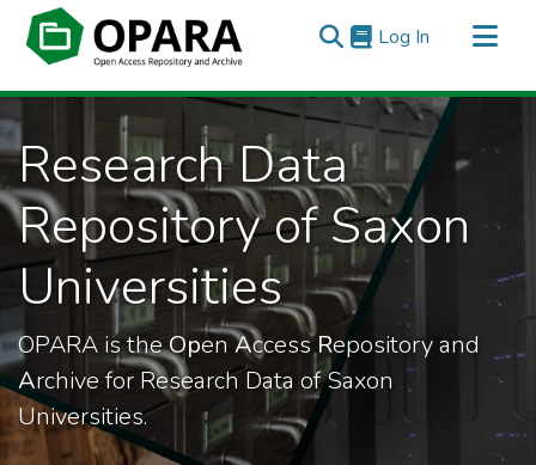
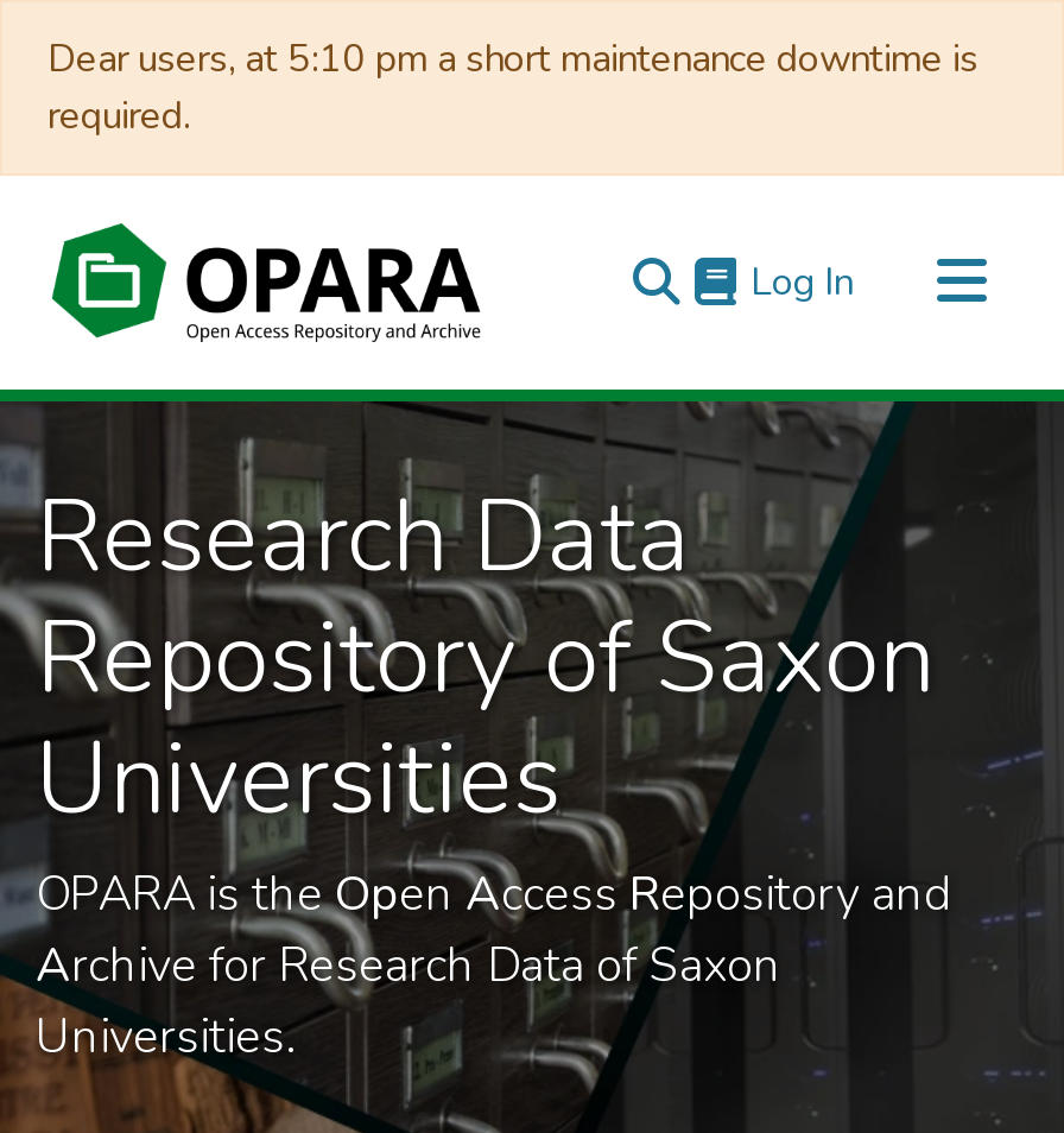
+ Dear users, at 5:10 pm a short maintenance downtime is
+ required.
